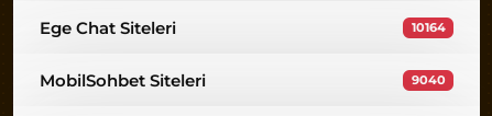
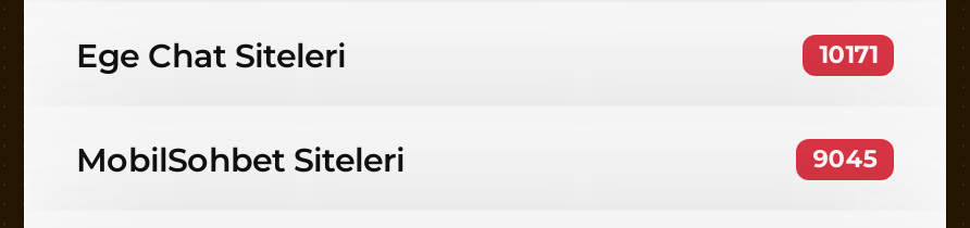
- 10164
+ 10171

- 9040
+ 9045
